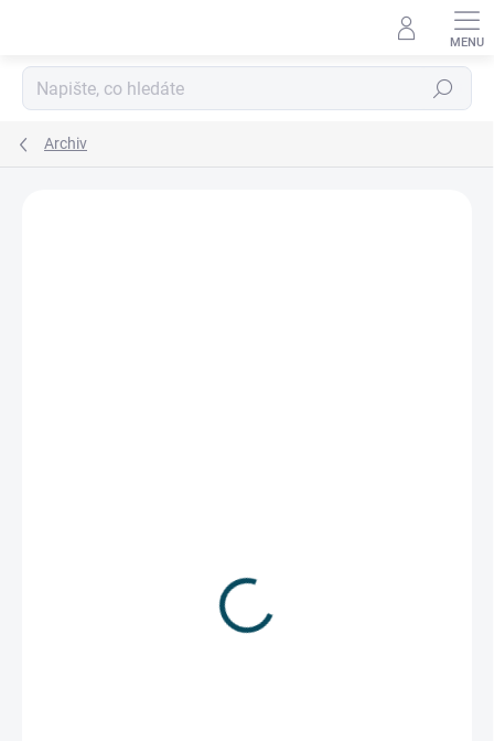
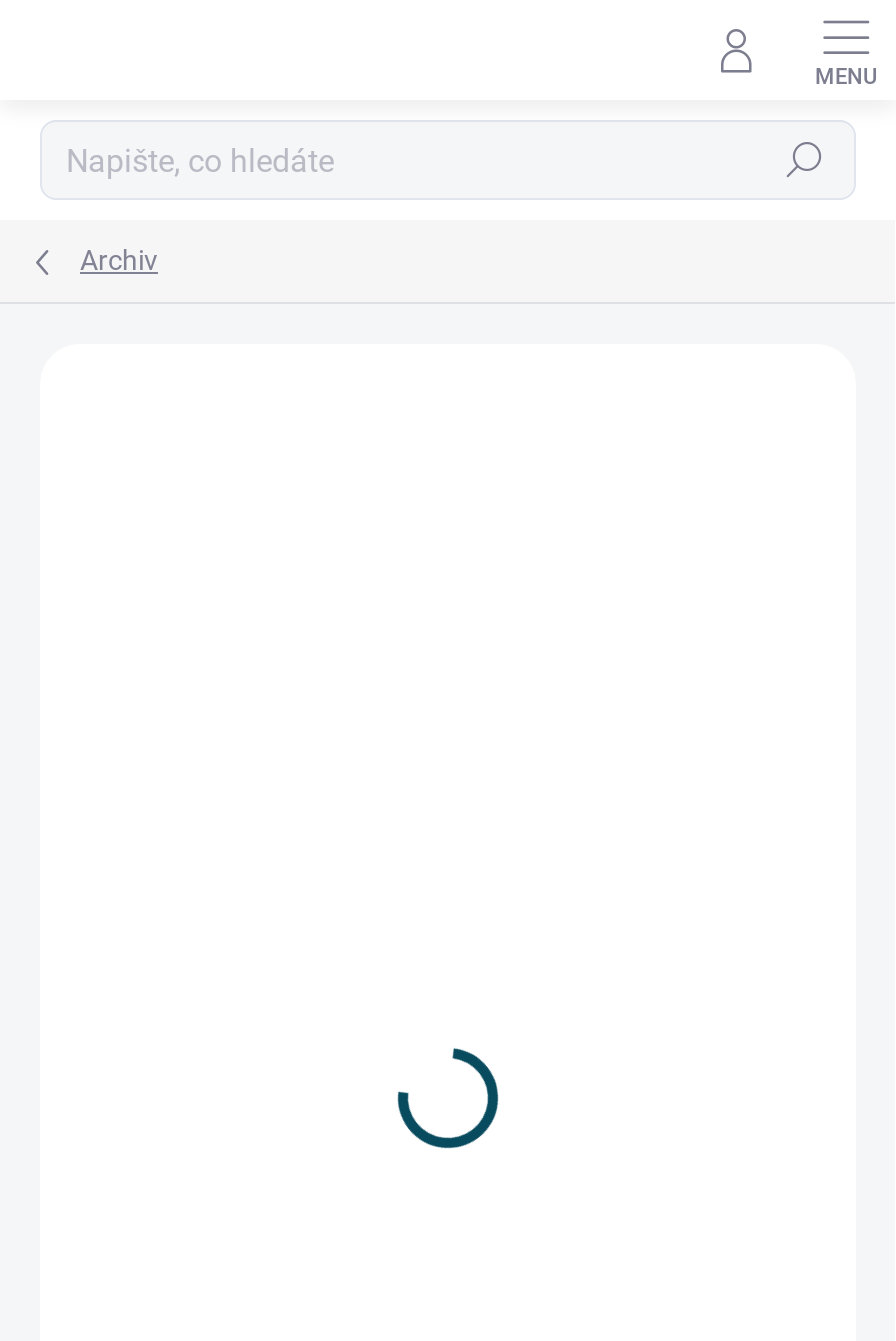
- [image]
+ [image]
